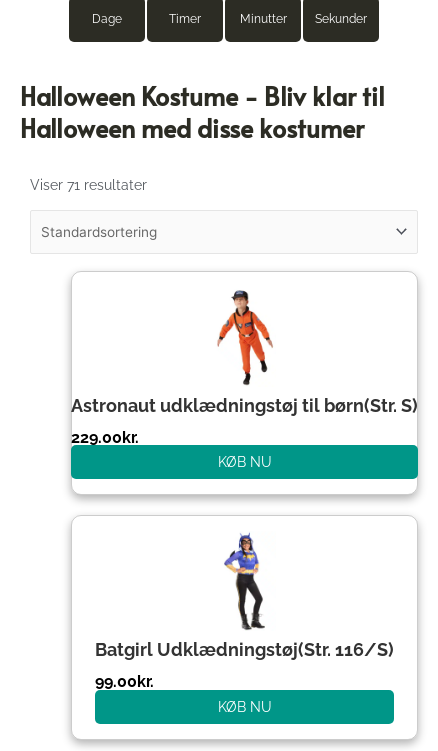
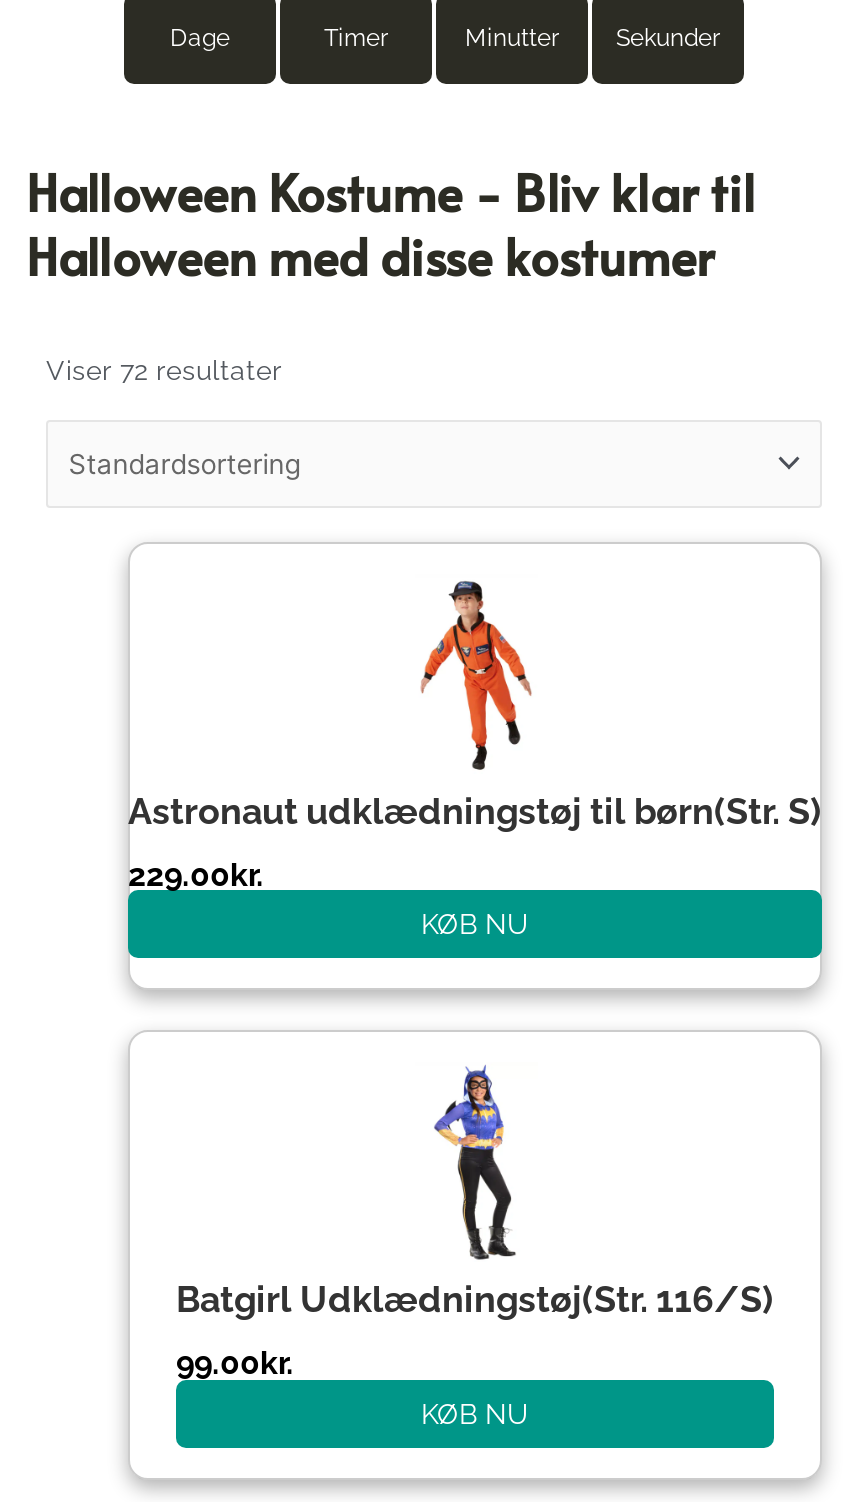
- Viser 71 resultater
+ Viser 72 resultater
